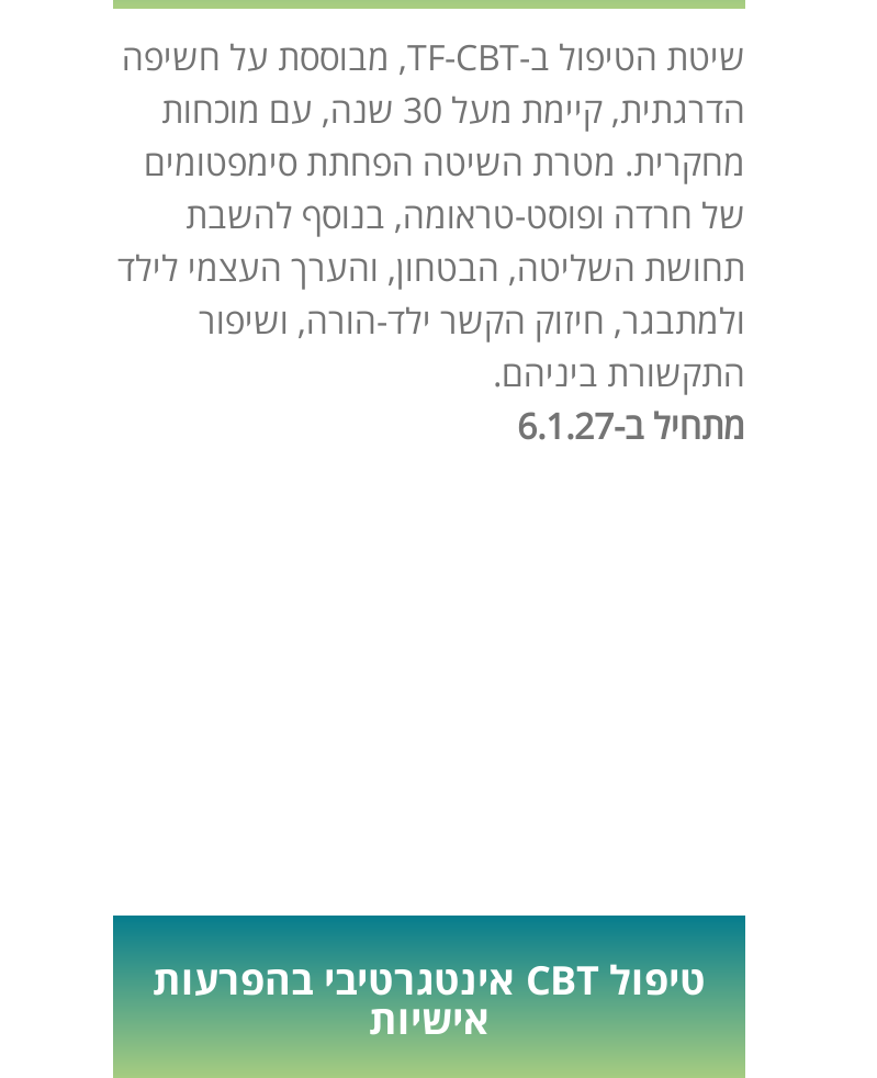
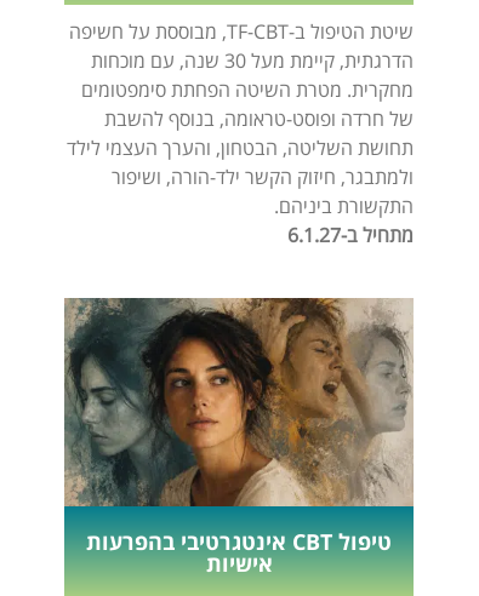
+ [image]
